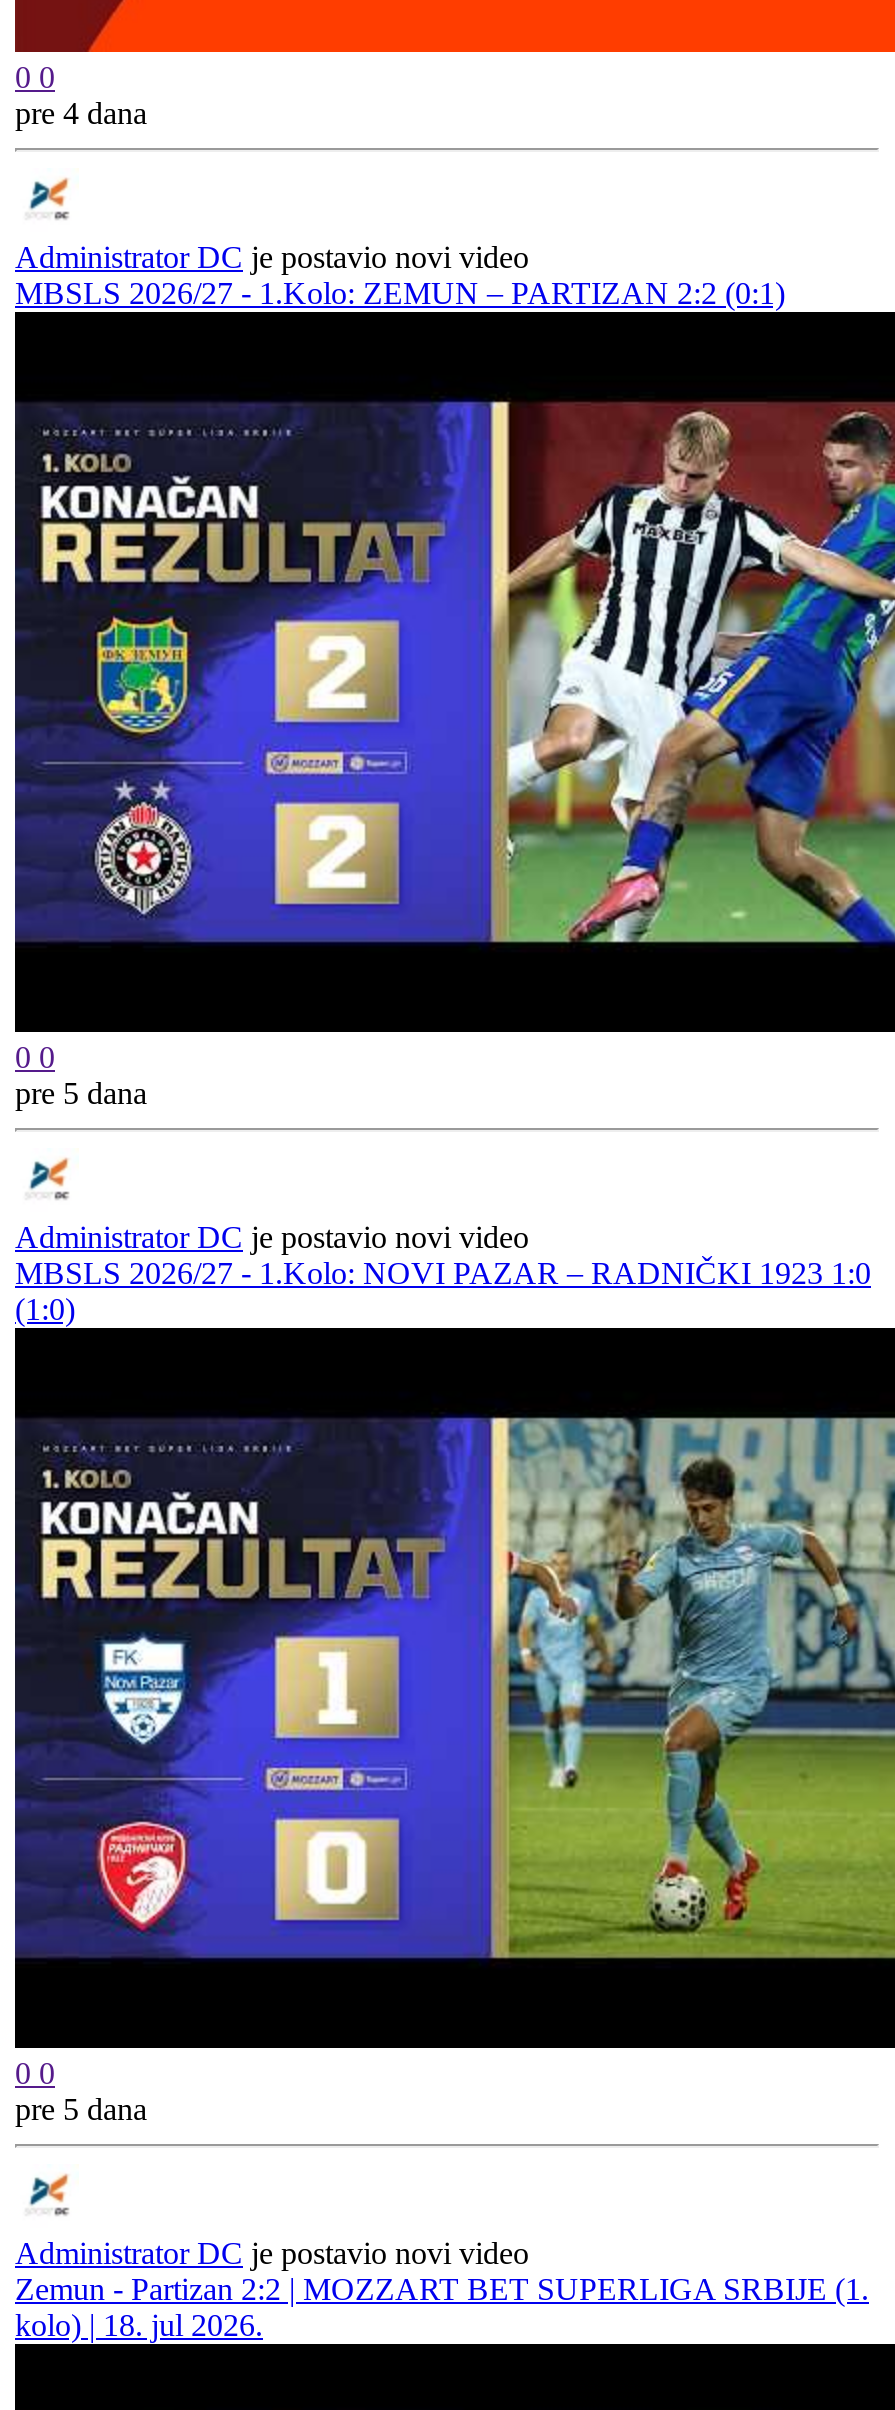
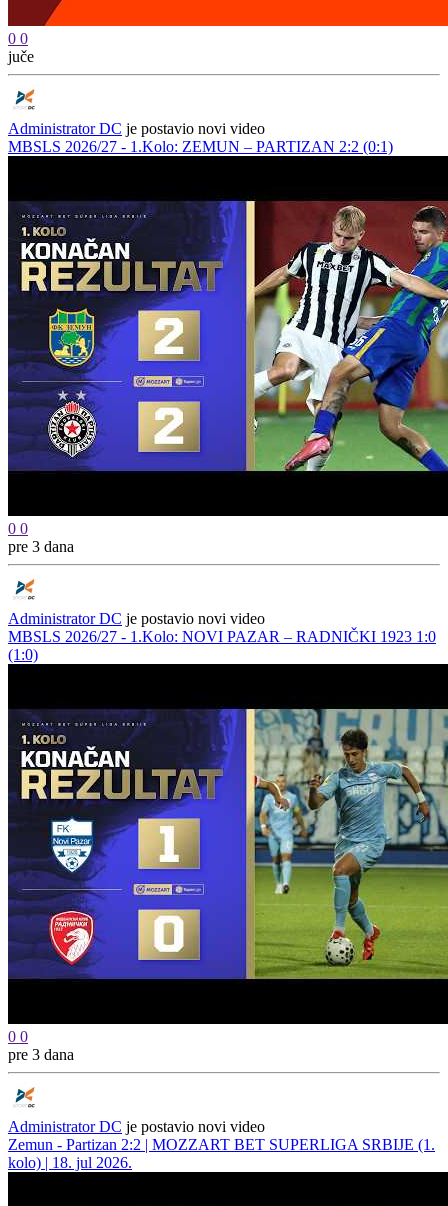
- pre 4 dana
+ juče

- pre 5 dana
+ pre 3 dana

- pre 5 dana
+ pre 3 dana
